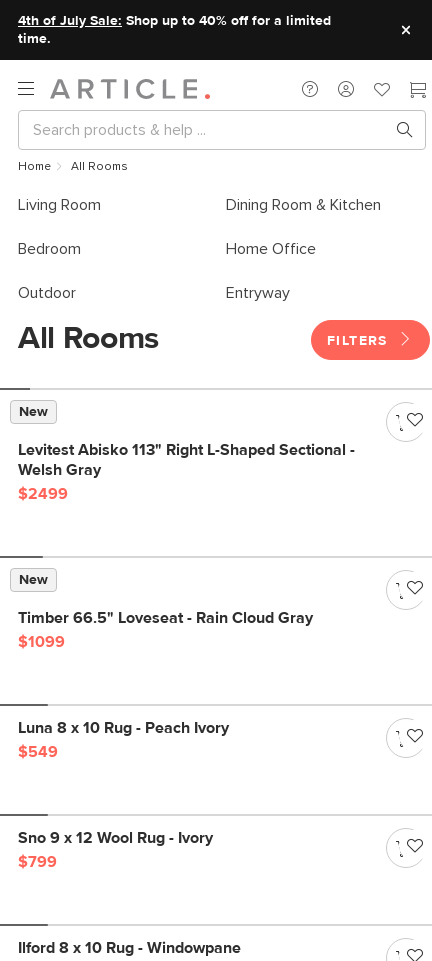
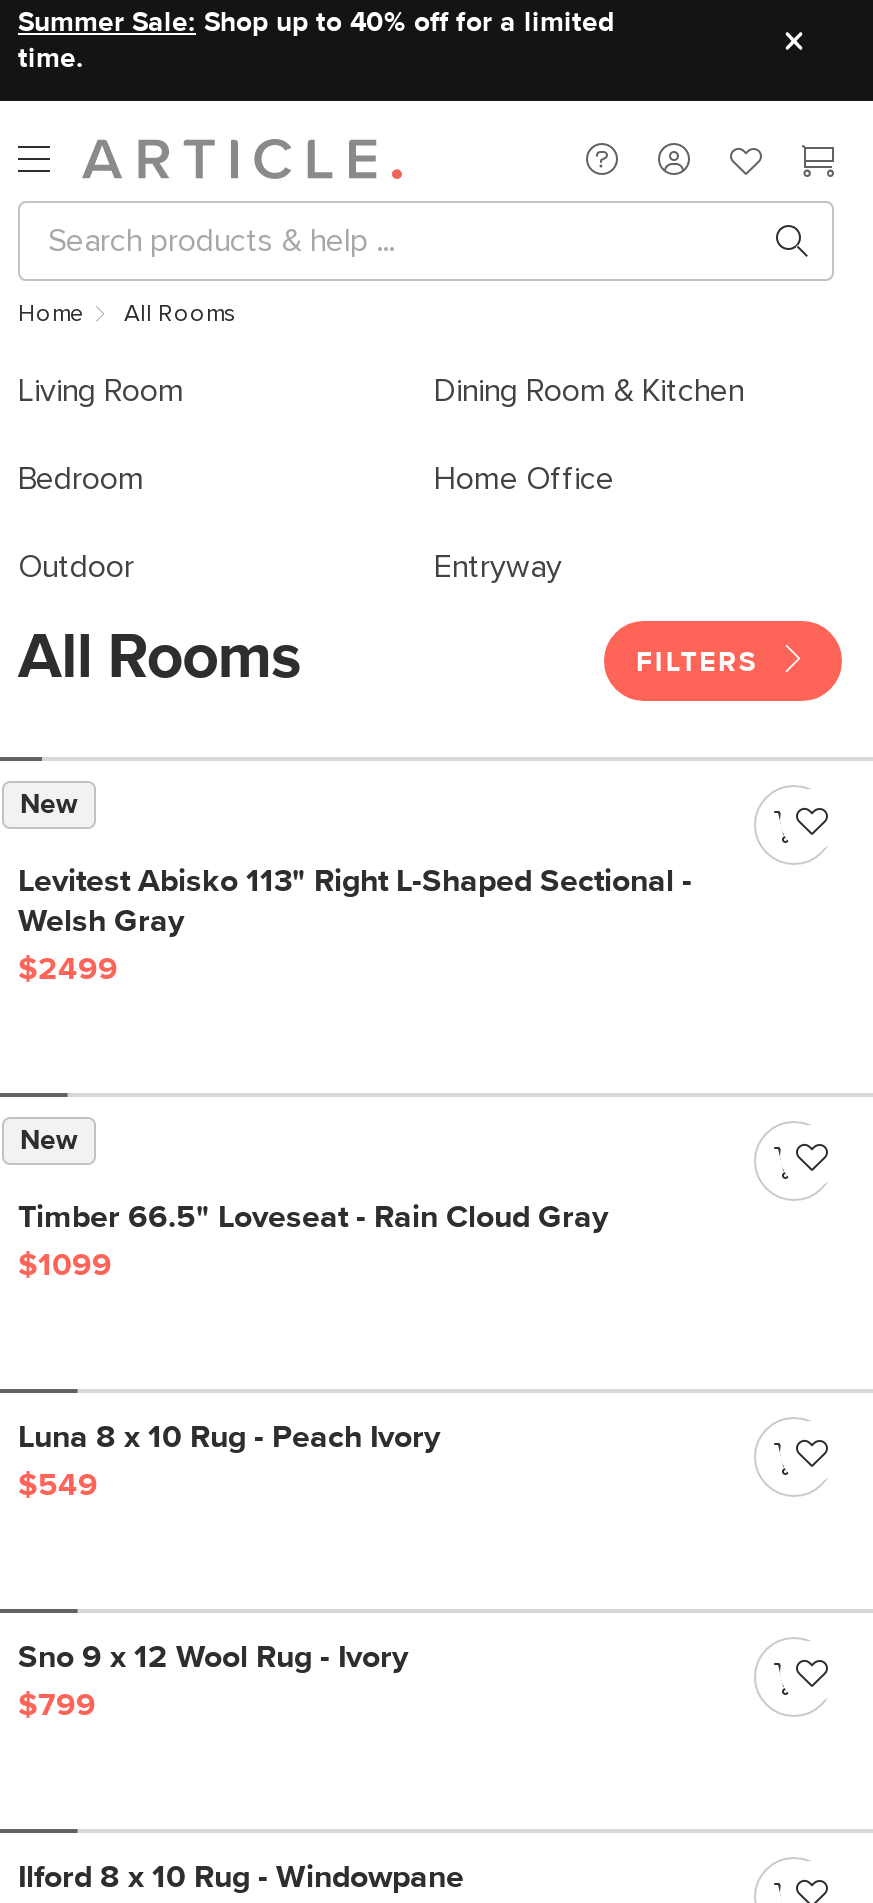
- 4th of July Sale: Shop up to 40% off for a limited
+ Summer Sale: Shop up to 40% off for a limited
